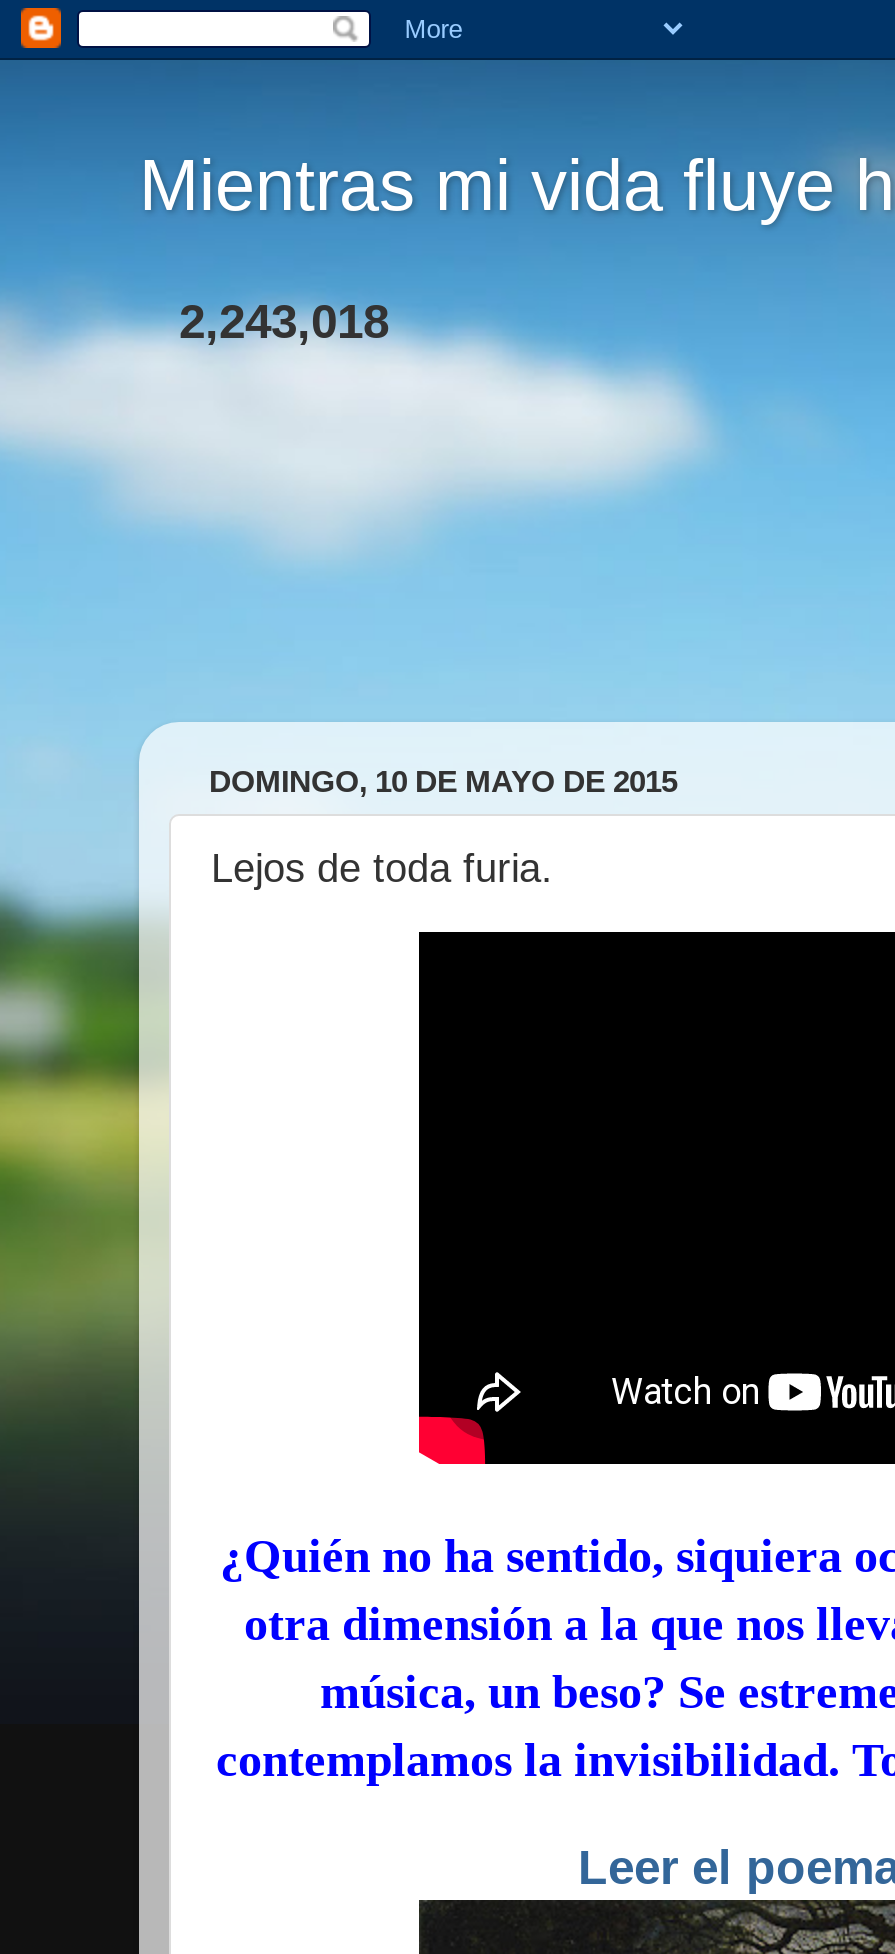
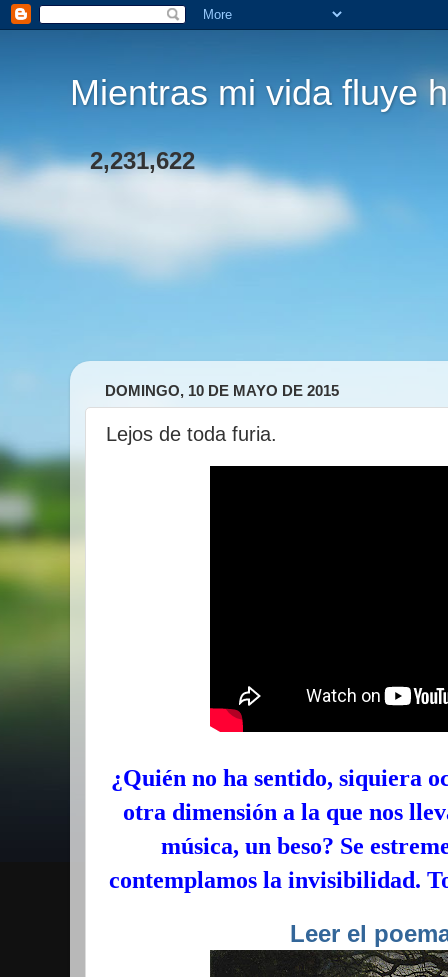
- 2,243,018
+ 2,231,622
